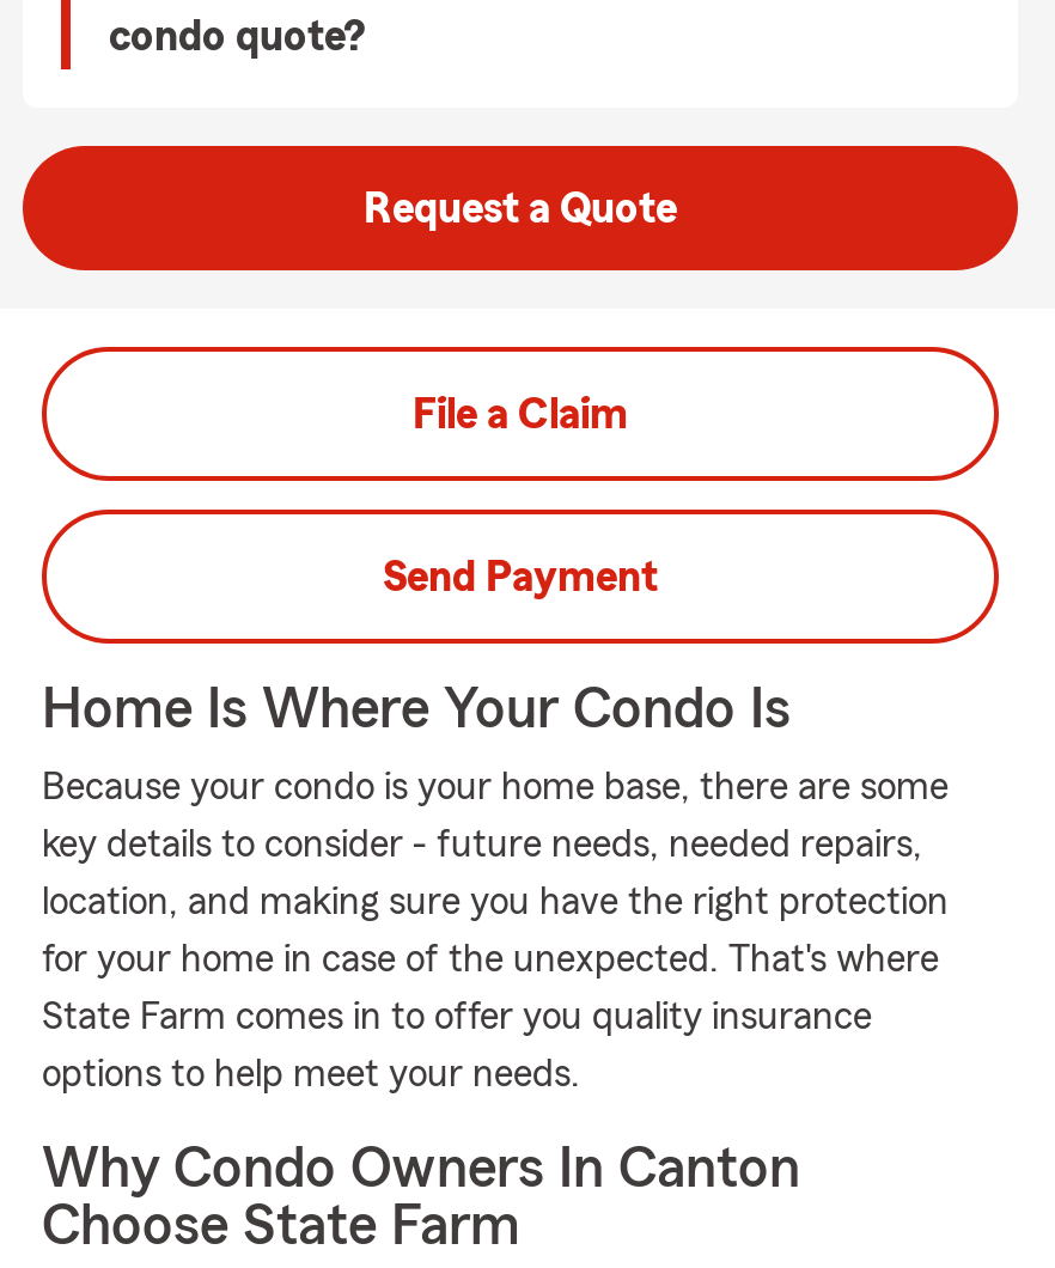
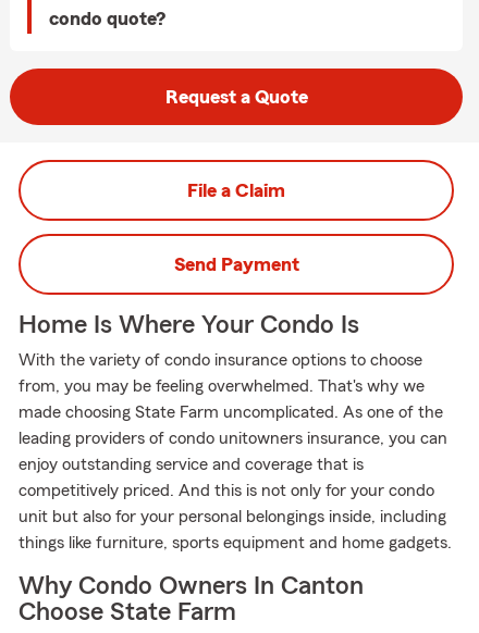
- Because your condo is your home base, there are some
- key details to consider - future needs, needed repairs,
- location, and making sure you have the right protection
- for your home in case of the unexpected. That's where
- State Farm comes in to offer you quality insurance
- options to help meet your needs.
+ With the variety of condo insurance options to choose
+ from, you may be feeling overwhelmed. That's why we
+ made choosing State Farm uncomplicated. As one of the
+ leading providers of condo unitowners insurance, you can
+ enjoy outstanding service and coverage that is
+ competitively priced. And this is not only for your condo
+ unit but also for your personal belongings inside, including
+ things like furniture, sports equipment and home gadgets.
